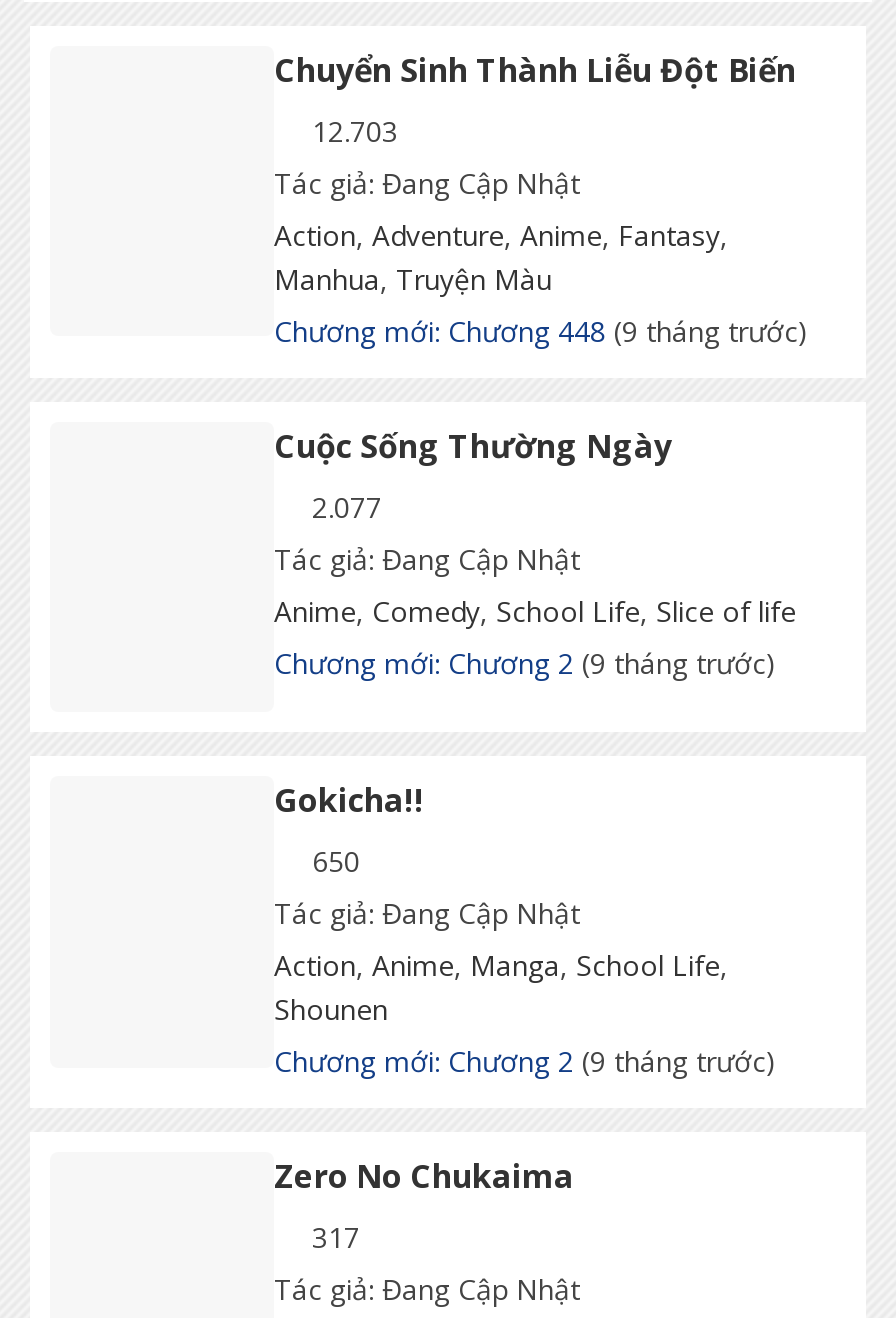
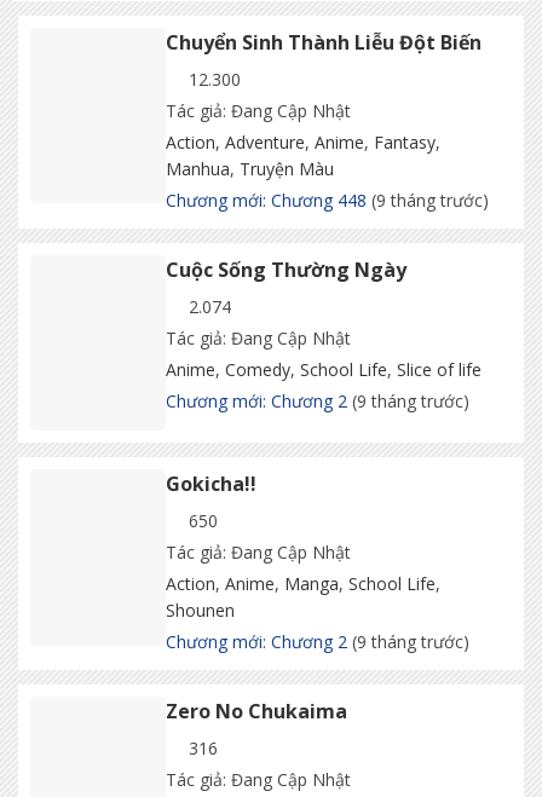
- 12.703
+ 12.300

- 2.077
+ 2.074

- 317
+ 316
